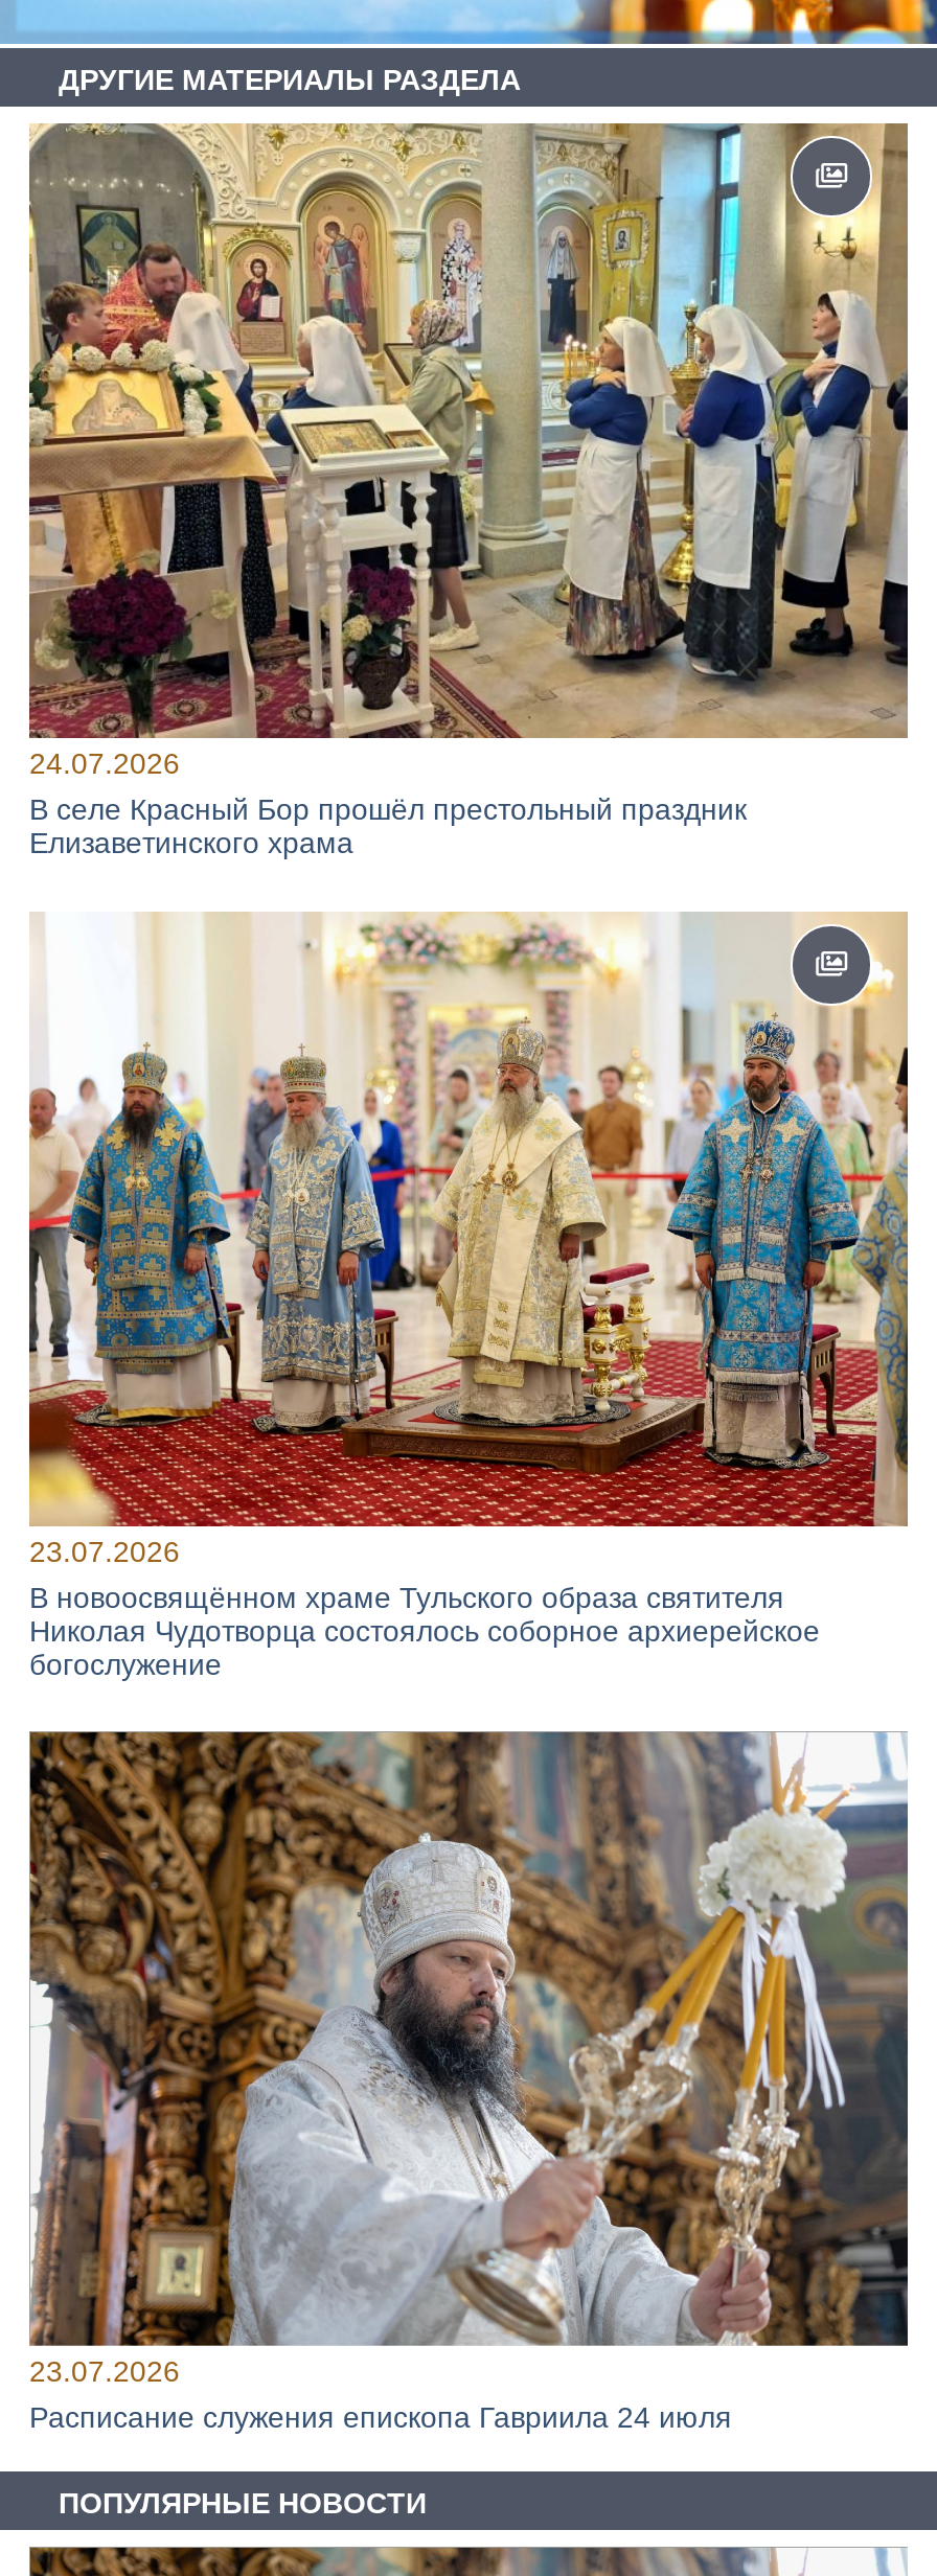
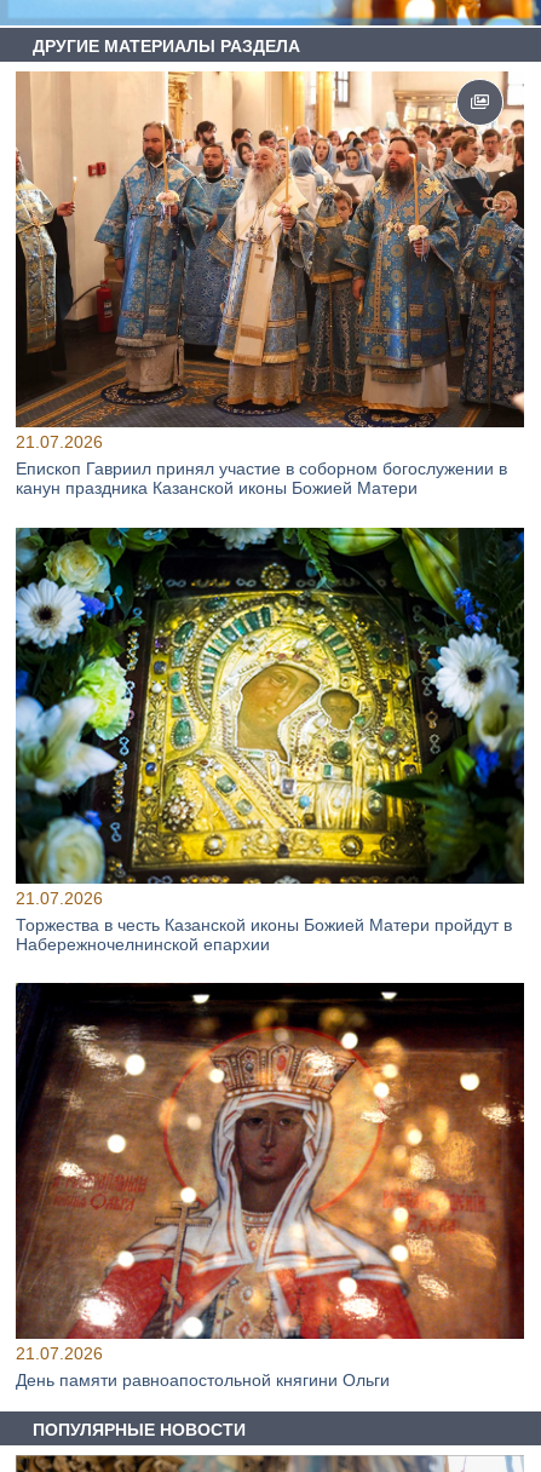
- [image]
- 24.07.2026
- В селе Красный Бор прошёл престольный праздник
- Елизаветинского храма
+ [image]
+ 21.07.2026
+ Епископ Гавриил принял участие в соборном богослужении в
+ канун праздника Казанской иконы Божией Матери

- [image]
- 23.07.2026
- В новоосвящённом храме Тульского образа святителя
- Николая Чудотворца состоялось соборное архиерейское
- богослужение
+ [image]
+ 21.07.2026
+ Торжества в честь Казанской иконы Божией Матери пройдут в
+ Набережночелнинской епархии

- [image]
- 23.07.2026
- Расписание служения епископа Гавриила 24 июля
+ [image]
+ 21.07.2026
+ День памяти равноапостольной княгини Ольги
